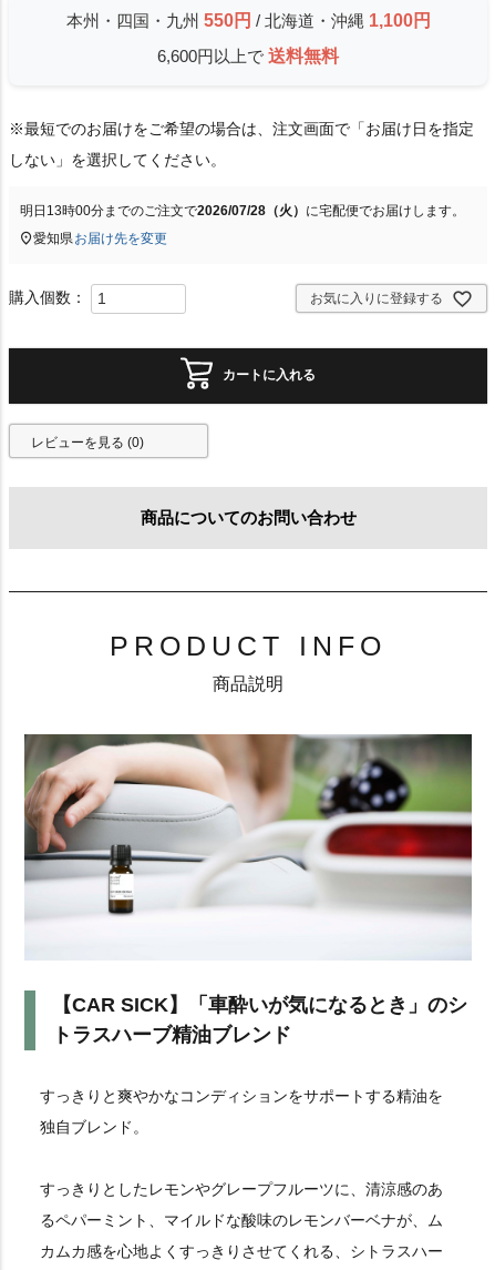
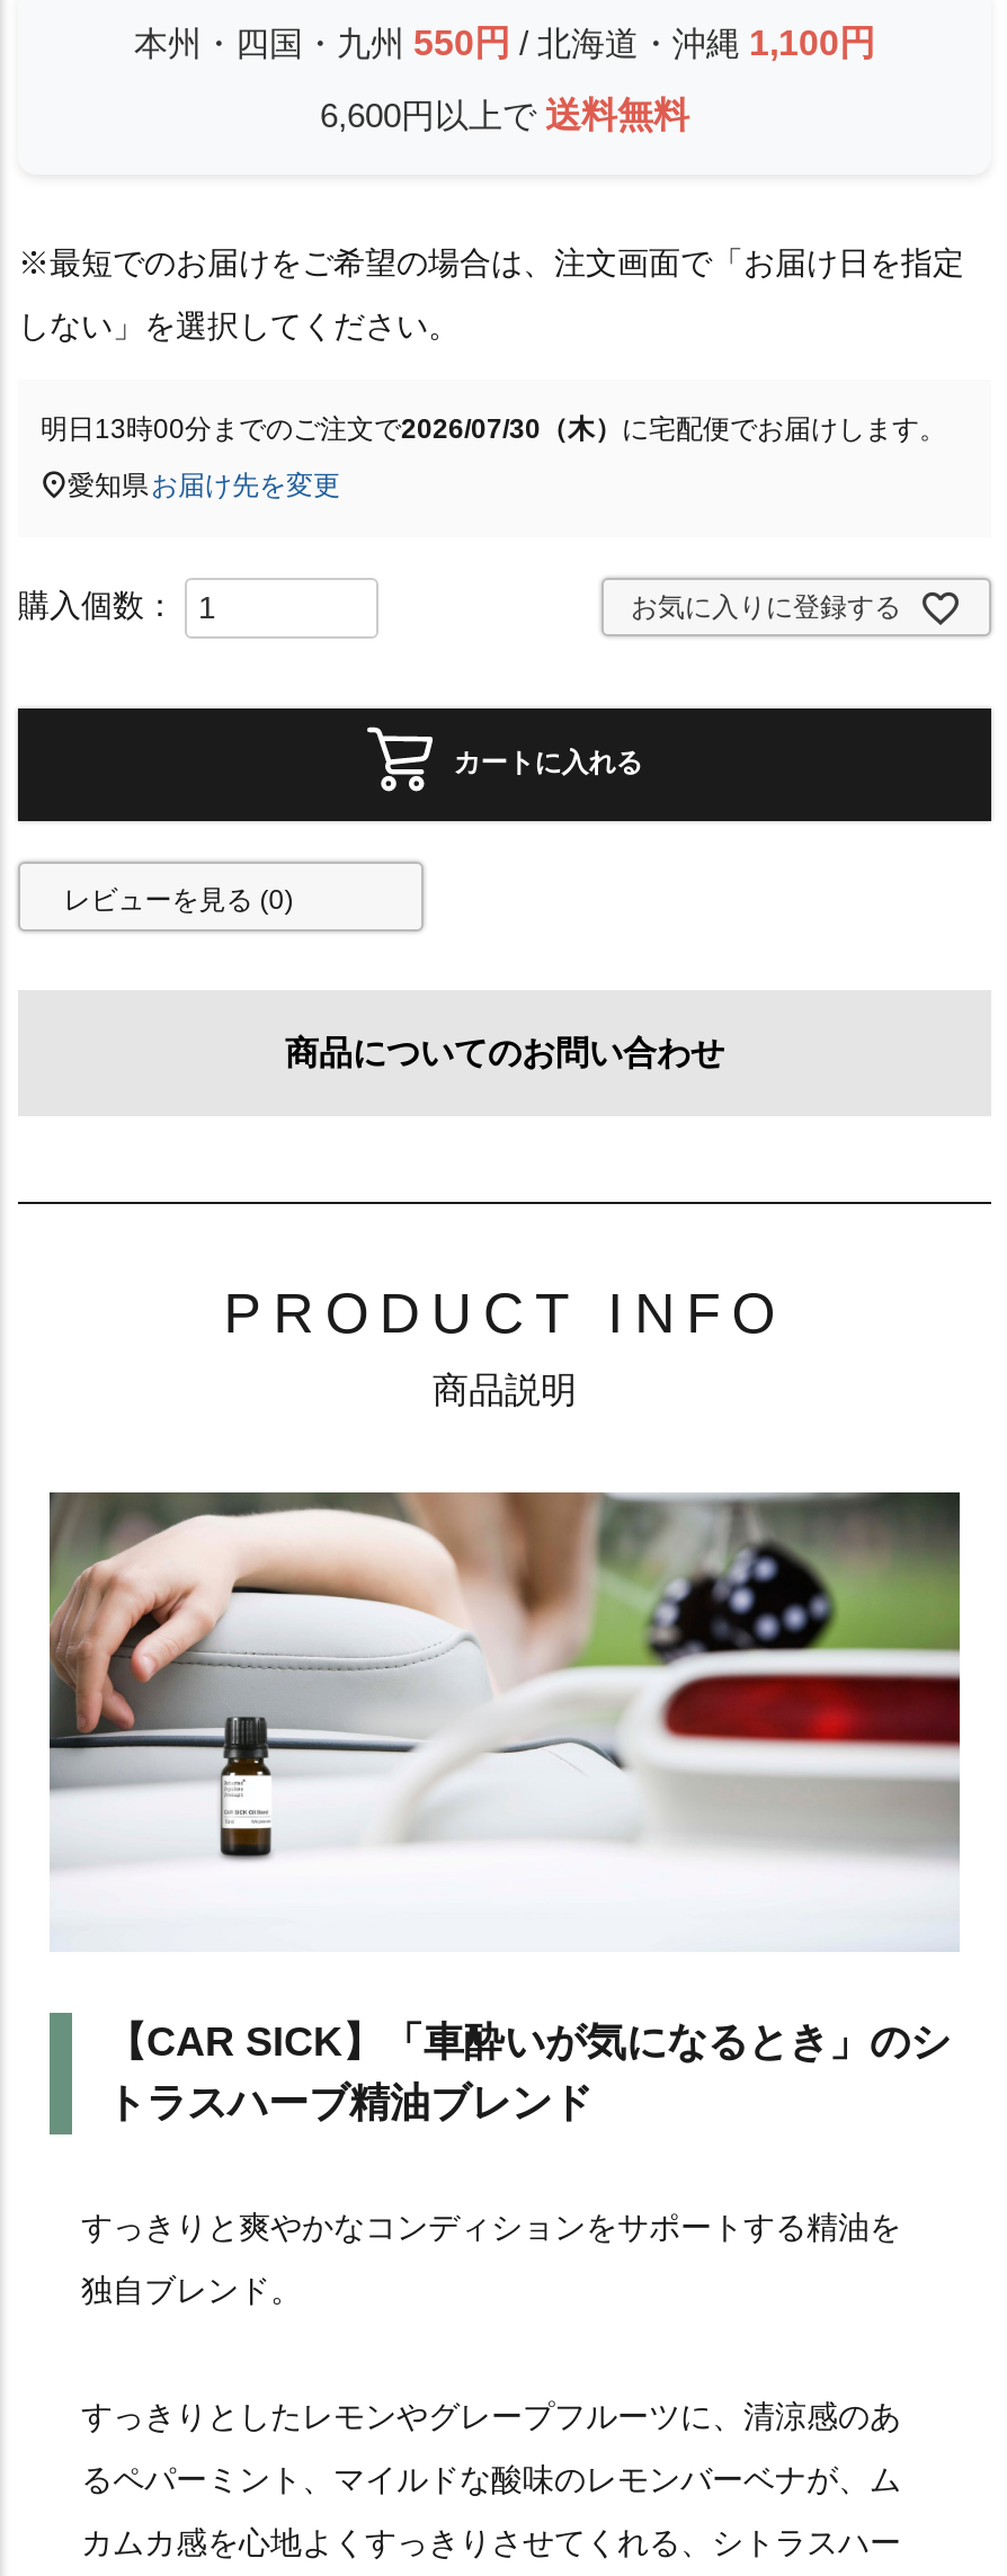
- 明日13時00分までのご注文で2026/07/28（火）に宅配便でお届けします。
+ 明日13時00分までのご注文で2026/07/30（木）に宅配便でお届けします。
